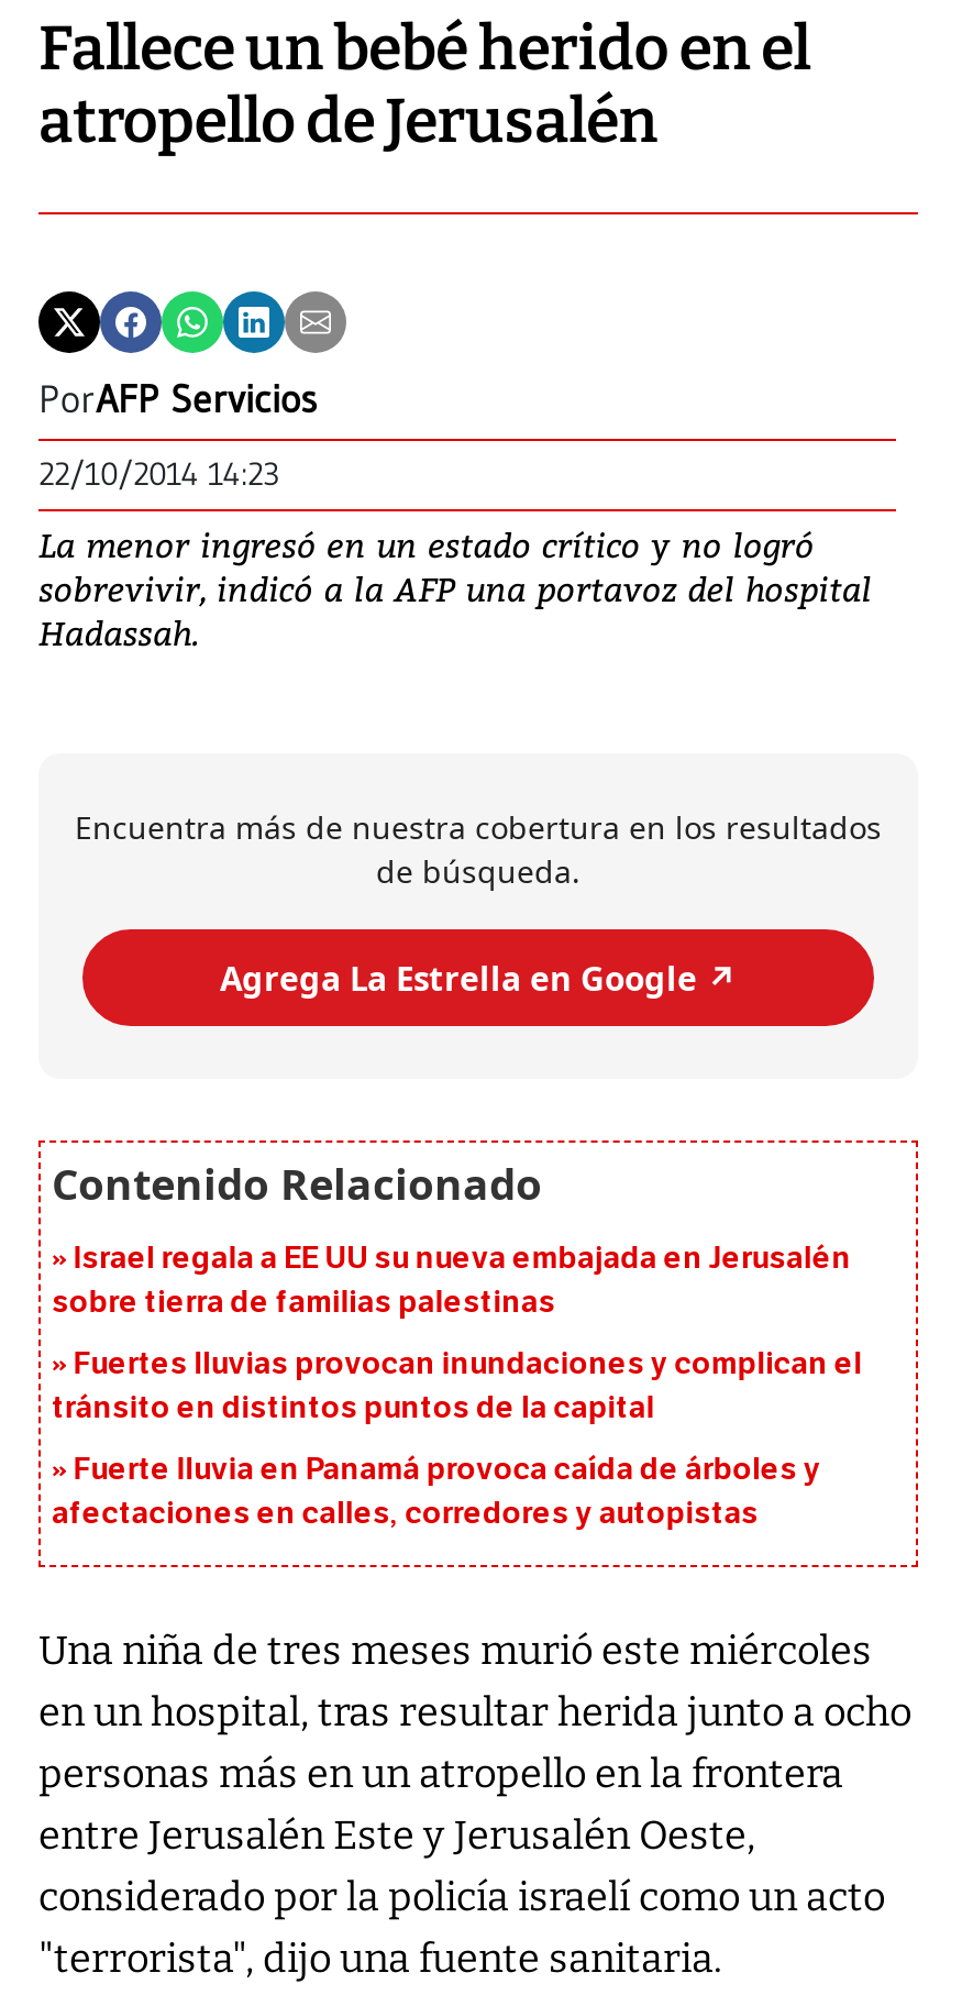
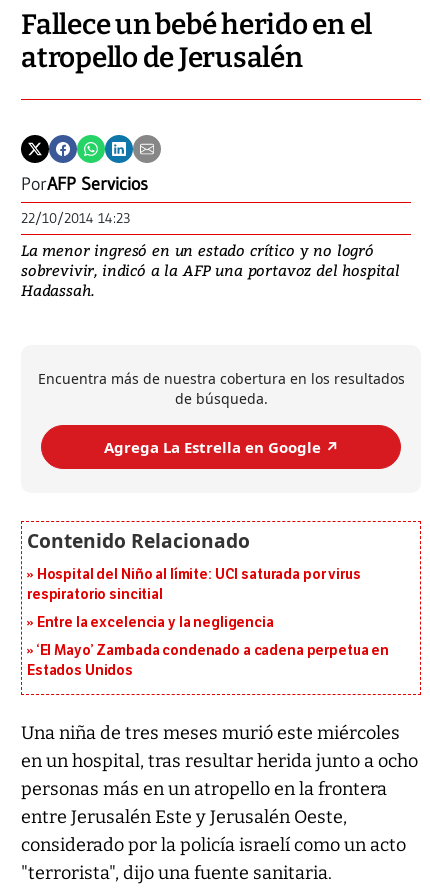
- Israel regala a EE UU su nueva embajada en Jerusalén
- sobre tierra de familias palestinas
+ Hospital del Niño al límite: UCI saturada por virus
+ respiratorio sincitial

- Fuertes lluvias provocan inundaciones y complican el
- tránsito en distintos puntos de la capital
+ Entre la excelencia y la negligencia

- Fuerte lluvia en Panamá provoca caída de árboles y
- afectaciones en calles, corredores y autopistas
+ ‘El Mayo’ Zambada condenado a cadena perpetua en
+ Estados Unidos
